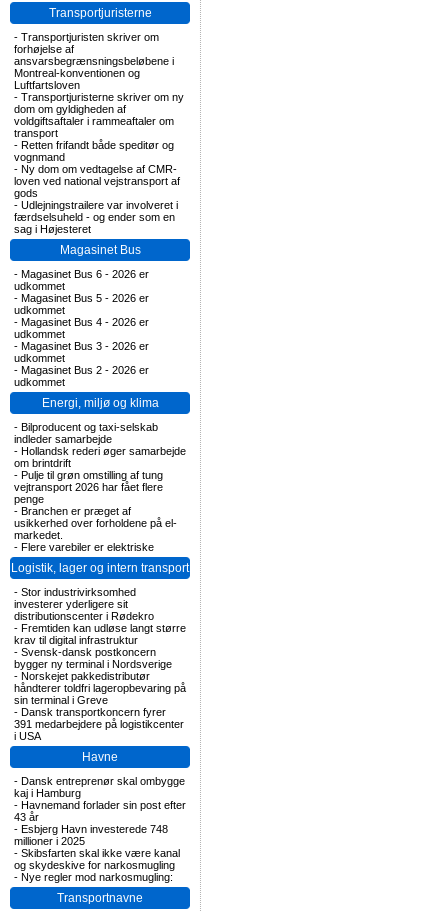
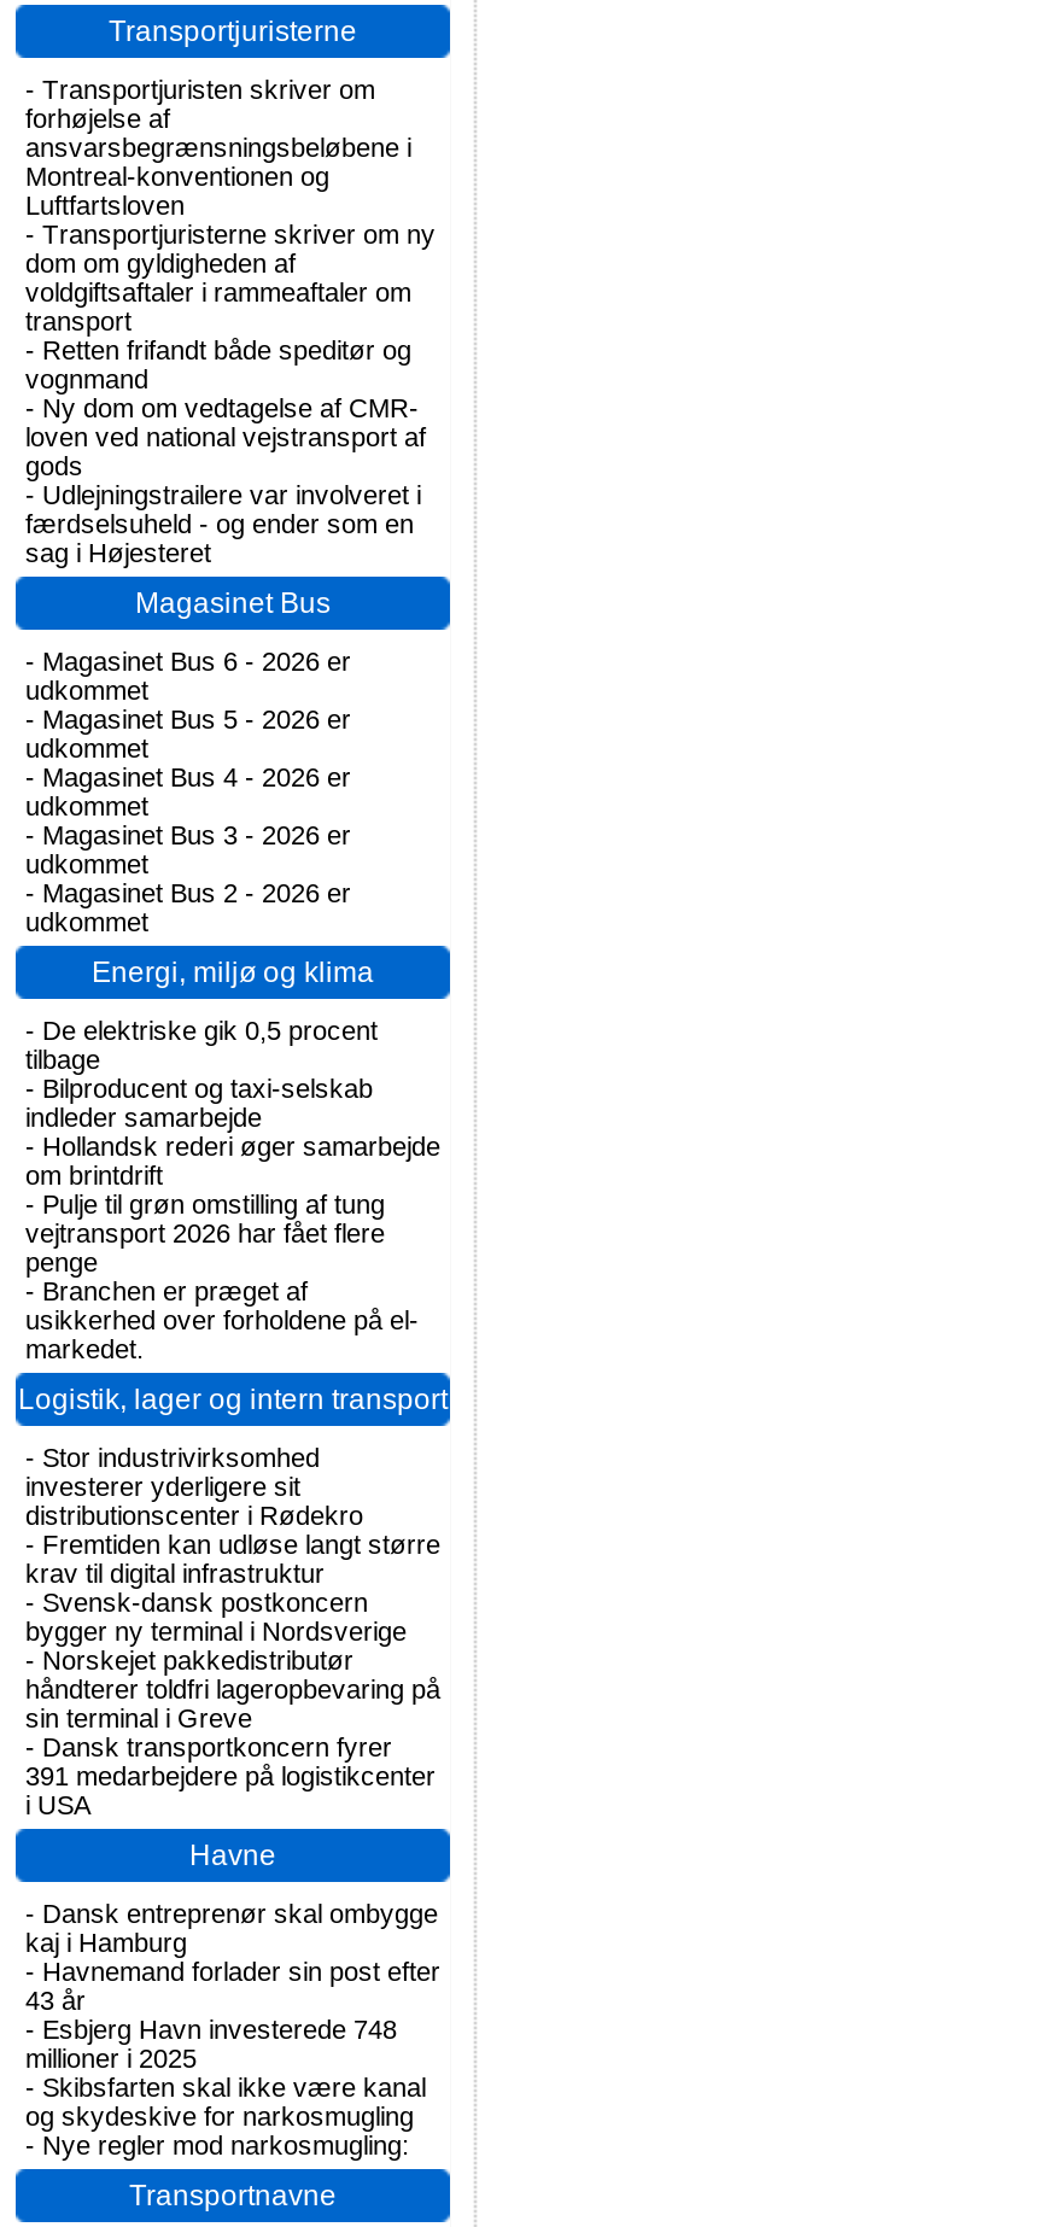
+ - De elektriske gik 0,5 procent
+ tilbage

- - Flere varebiler er elektriske
